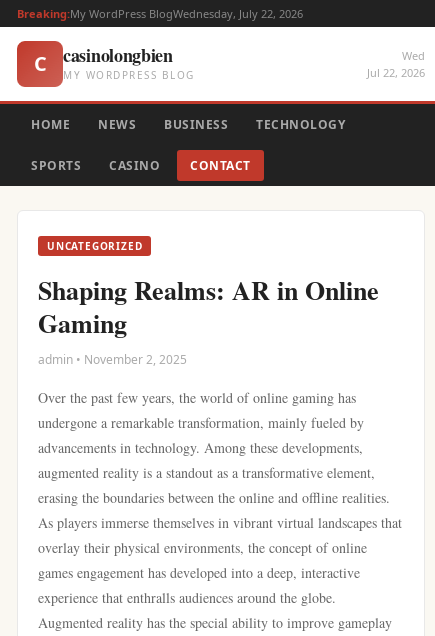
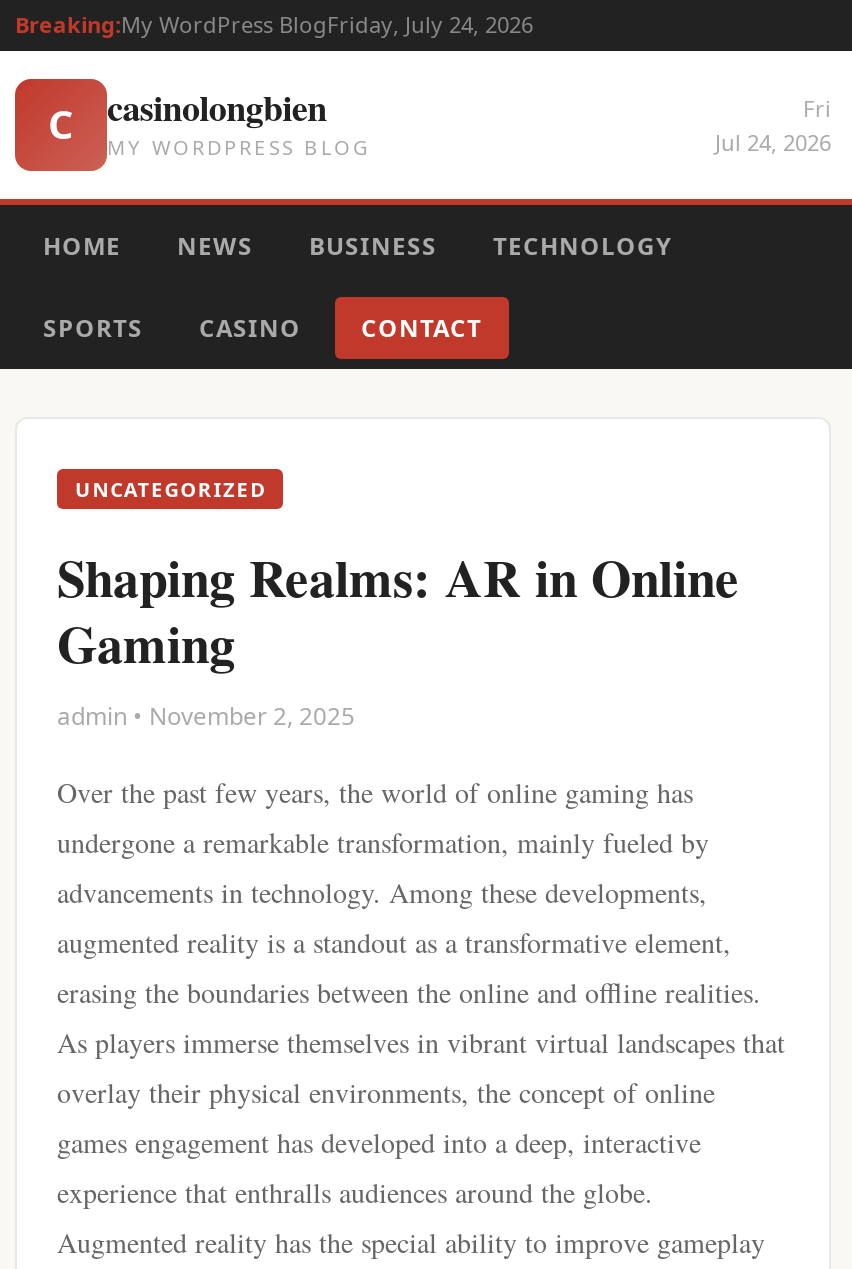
- Breaking:My WordPress BlogWednesday, July 22, 2026
+ Breaking:My WordPress BlogFriday, July 24, 2026

- Wed
- Jul 22, 2026
+ Fri
+ Jul 24, 2026
